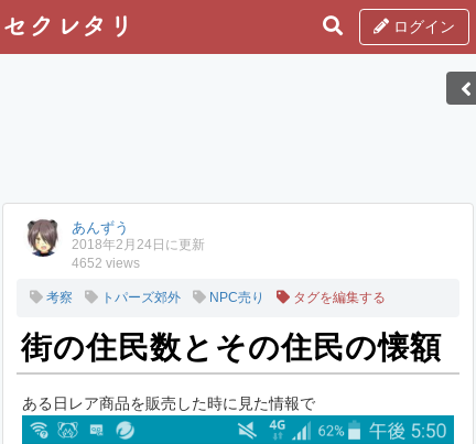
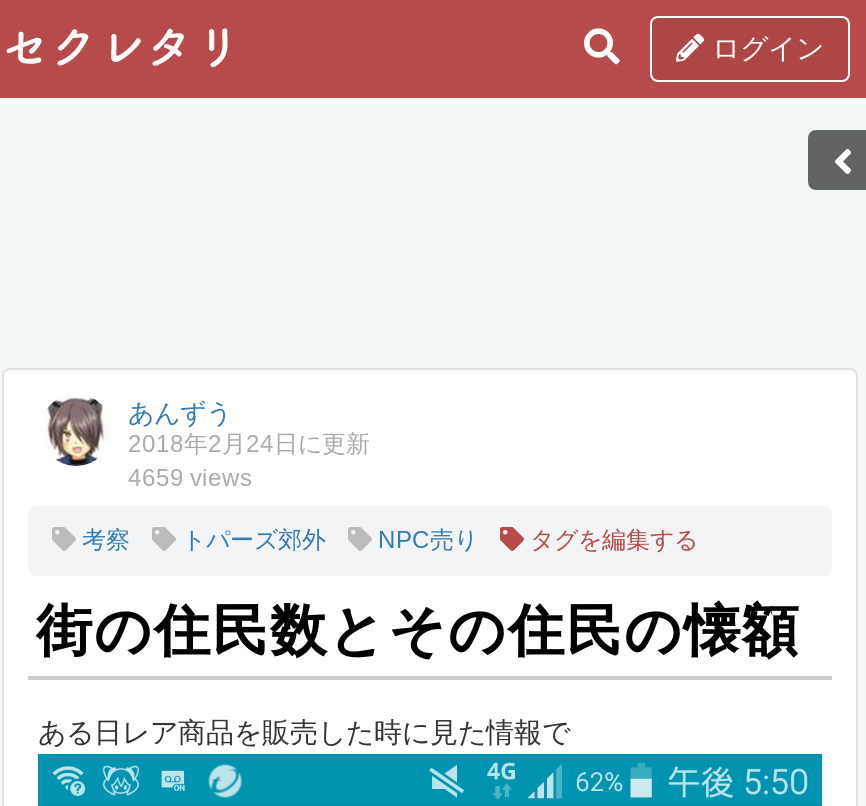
- 4652 views
+ 4659 views
